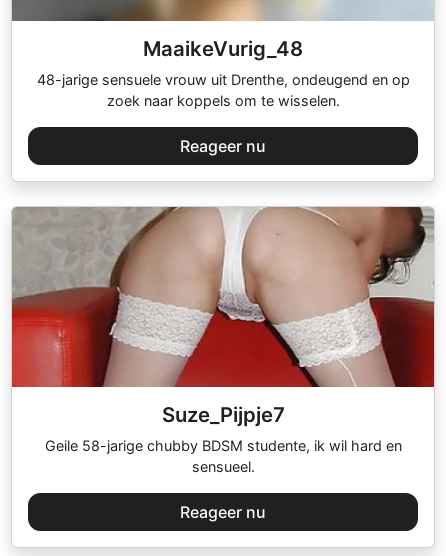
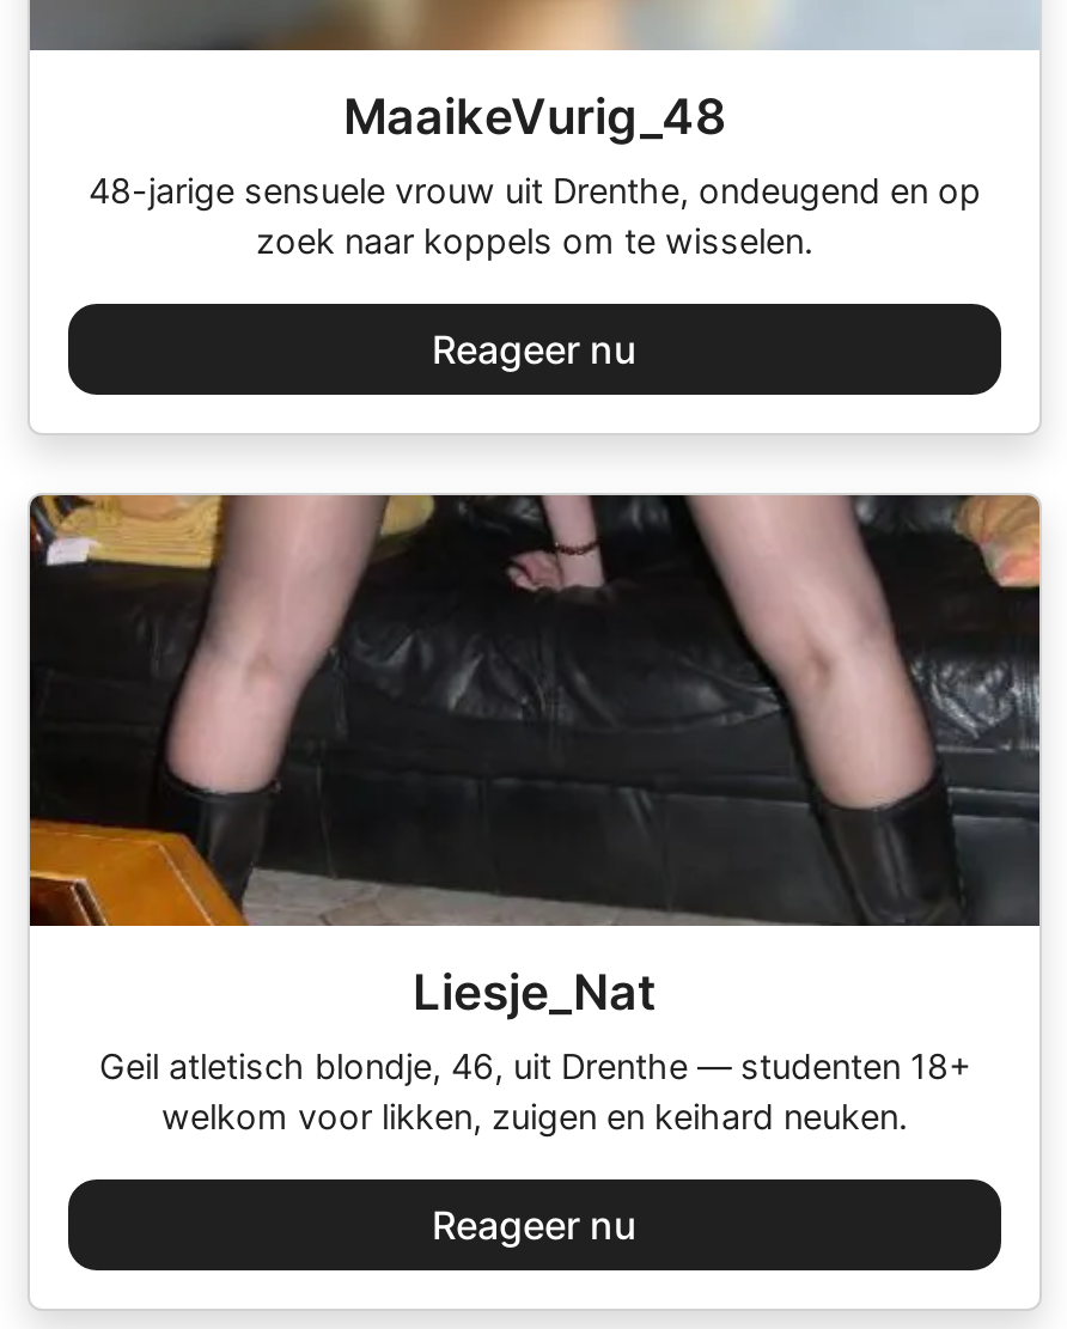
- [image]
- Suze_Pijpje7
- Geile 58-jarige chubby BDSM studente, ik wil hard en
- sensueel.
+ [image]
+ Liesje_Nat
+ Geil atletisch blondje, 46, uit Drenthe — studenten 18+
+ welkom voor likken, zuigen en keihard neuken.
